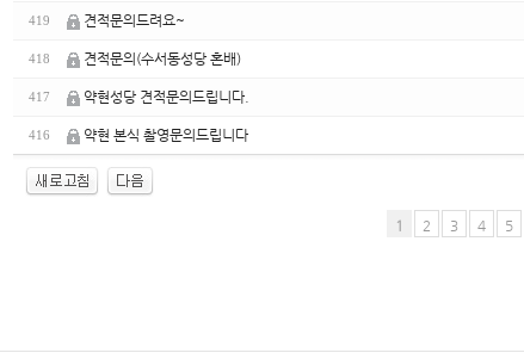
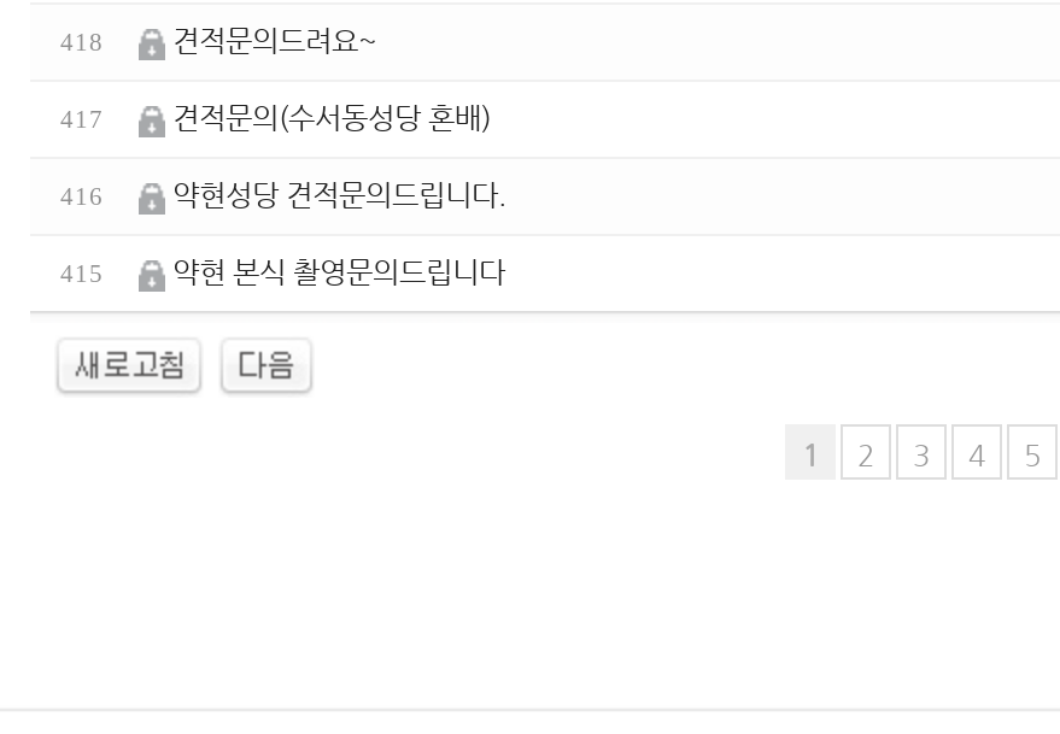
- 419
+ 418

- 418
+ 417

- 417
+ 416

- 416
+ 415
